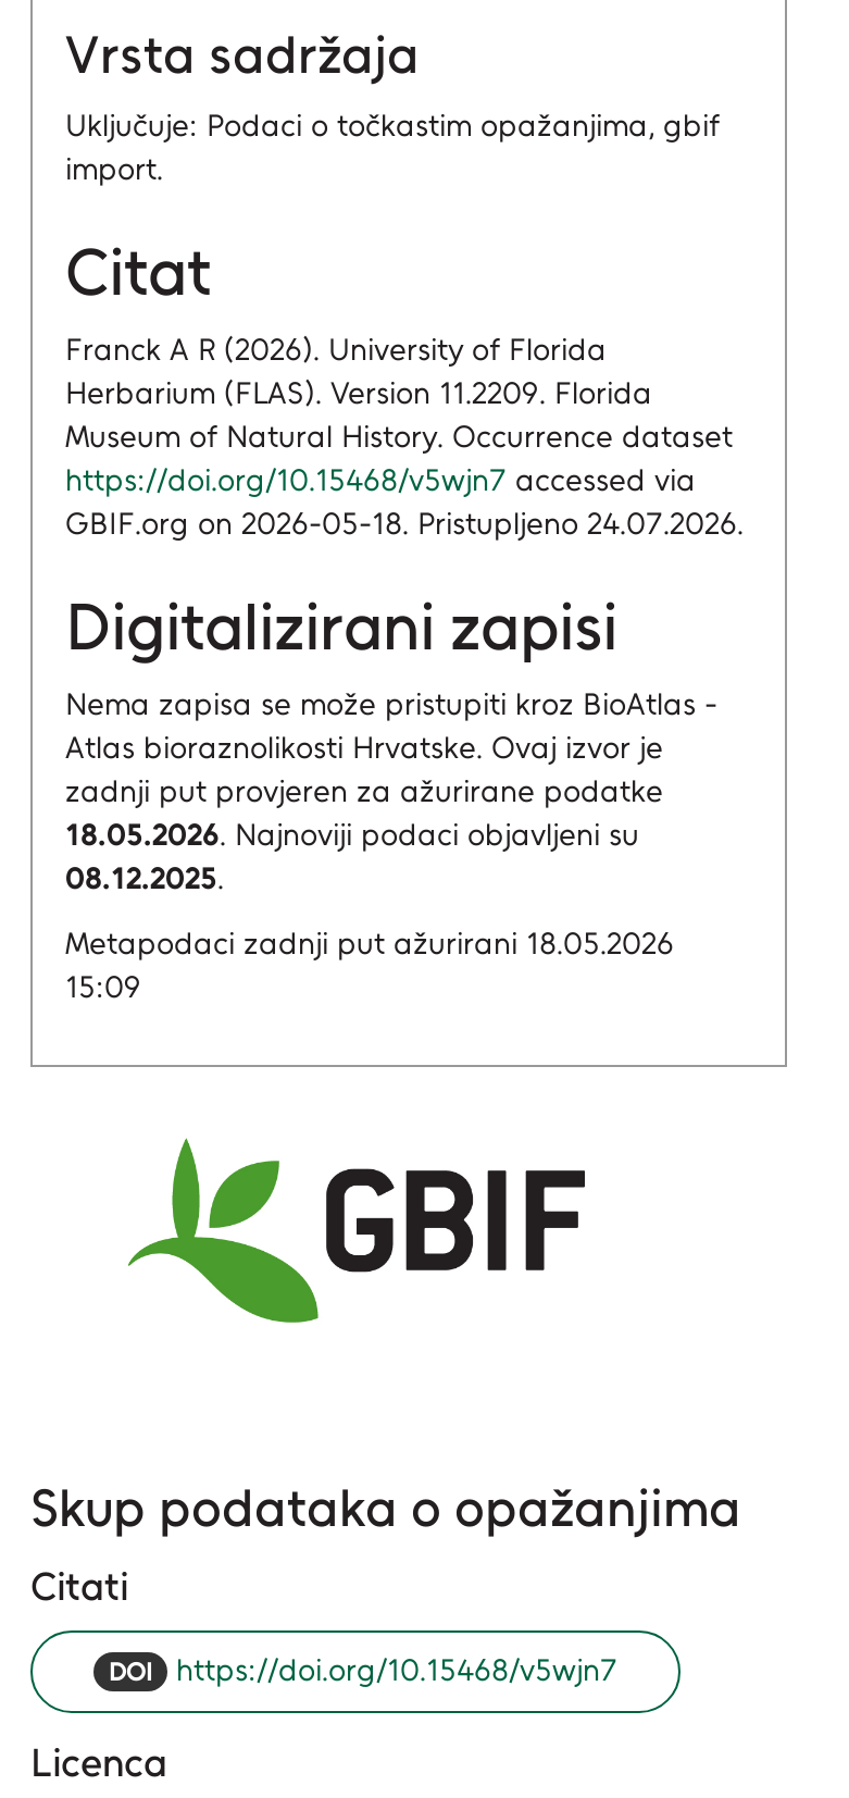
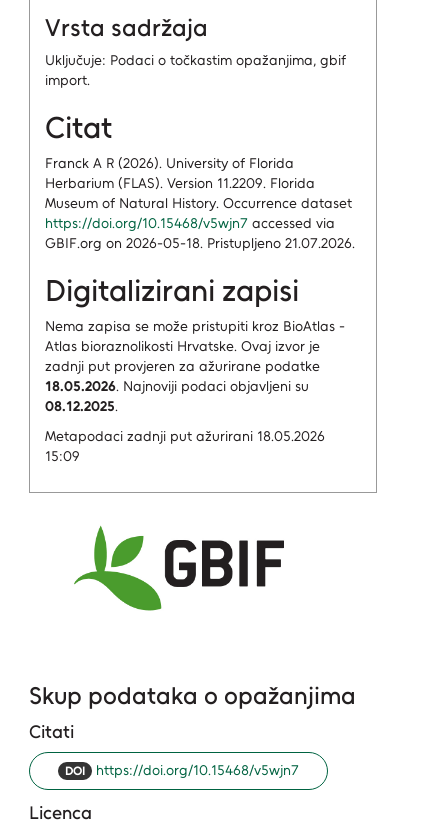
- GBIF.org on 2026-05-18. Pristupljeno 24.07.2026.
+ GBIF.org on 2026-05-18. Pristupljeno 21.07.2026.
